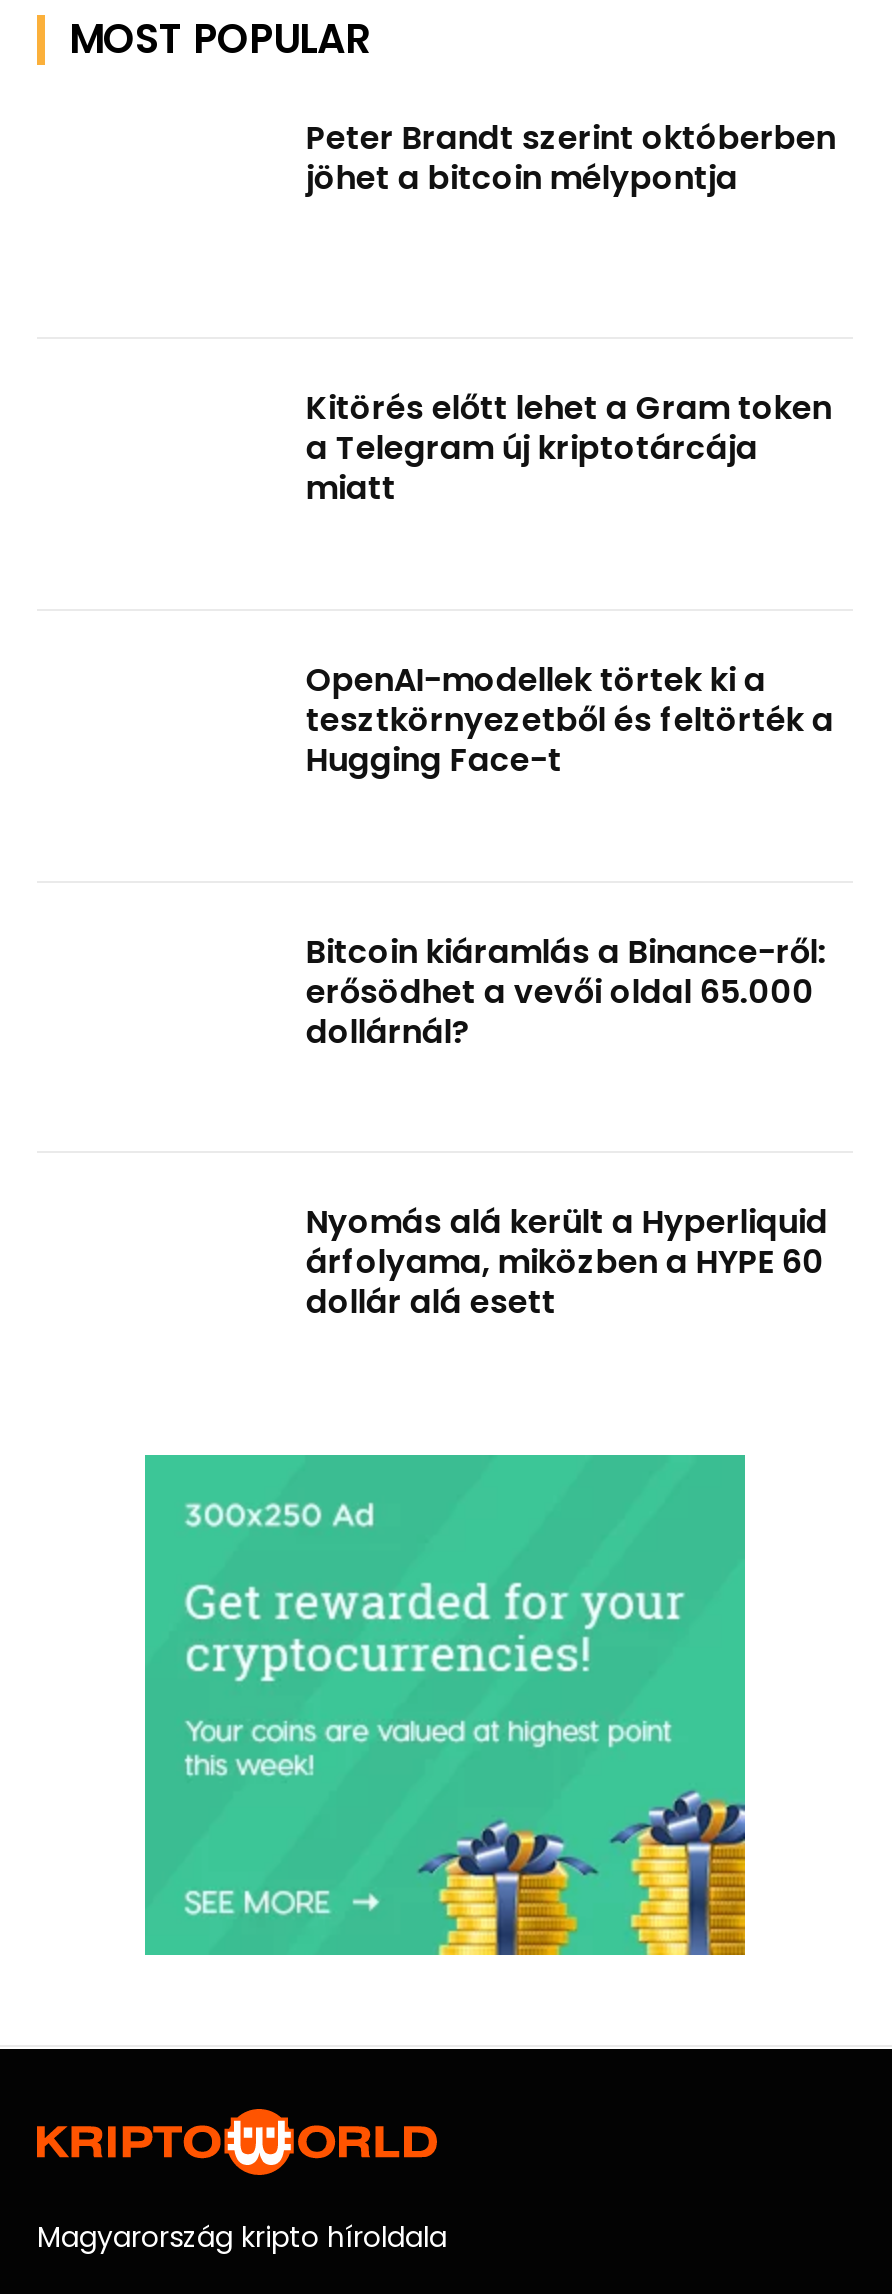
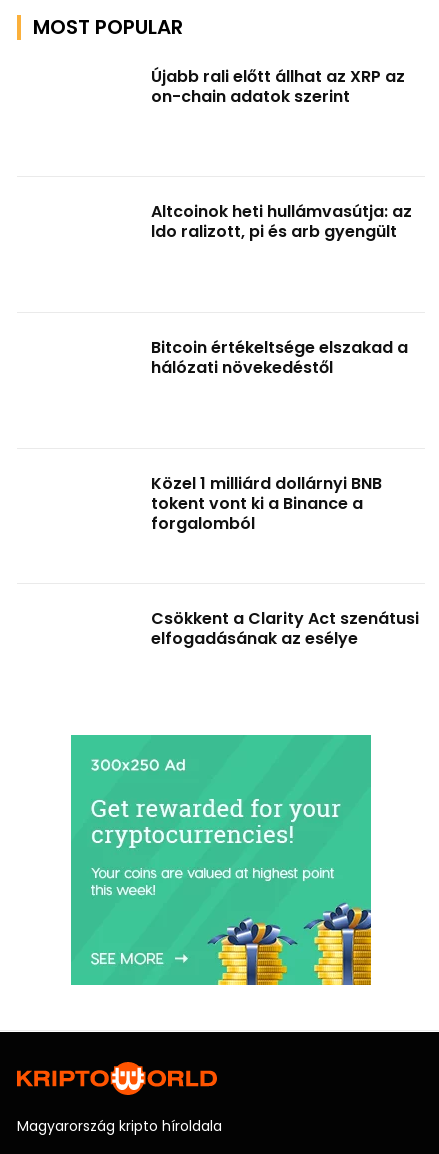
- Peter Brandt szerint októberben
- jöhet a bitcoin mélypontja
+ Újabb rali előtt állhat az XRP az
+ on-chain adatok szerint

- Kitörés előtt lehet a Gram token
- a Telegram új kriptotárcája
- miatt
+ Altcoinok heti hullámvasútja: az
+ ldo ralizott, pi és arb gyengült

- OpenAI-modellek törtek ki a
- tesztkörnyezetből és feltörték a
- Hugging Face-t
+ Bitcoin értékeltsége elszakad a
+ hálózati növekedéstől

- Bitcoin kiáramlás a Binance-ről:
- erősödhet a vevői oldal 65.000
- dollárnál?
+ Közel 1 milliárd dollárnyi BNB
+ tokent vont ki a Binance a
+ forgalomból

- Nyomás alá került a Hyperliquid
- árfolyama, miközben a HYPE 60
- dollár alá esett
+ Csökkent a Clarity Act szenátusi
+ elfogadásának az esélye
